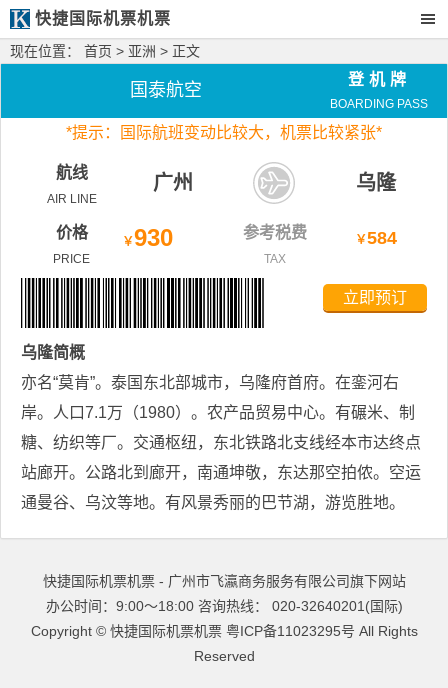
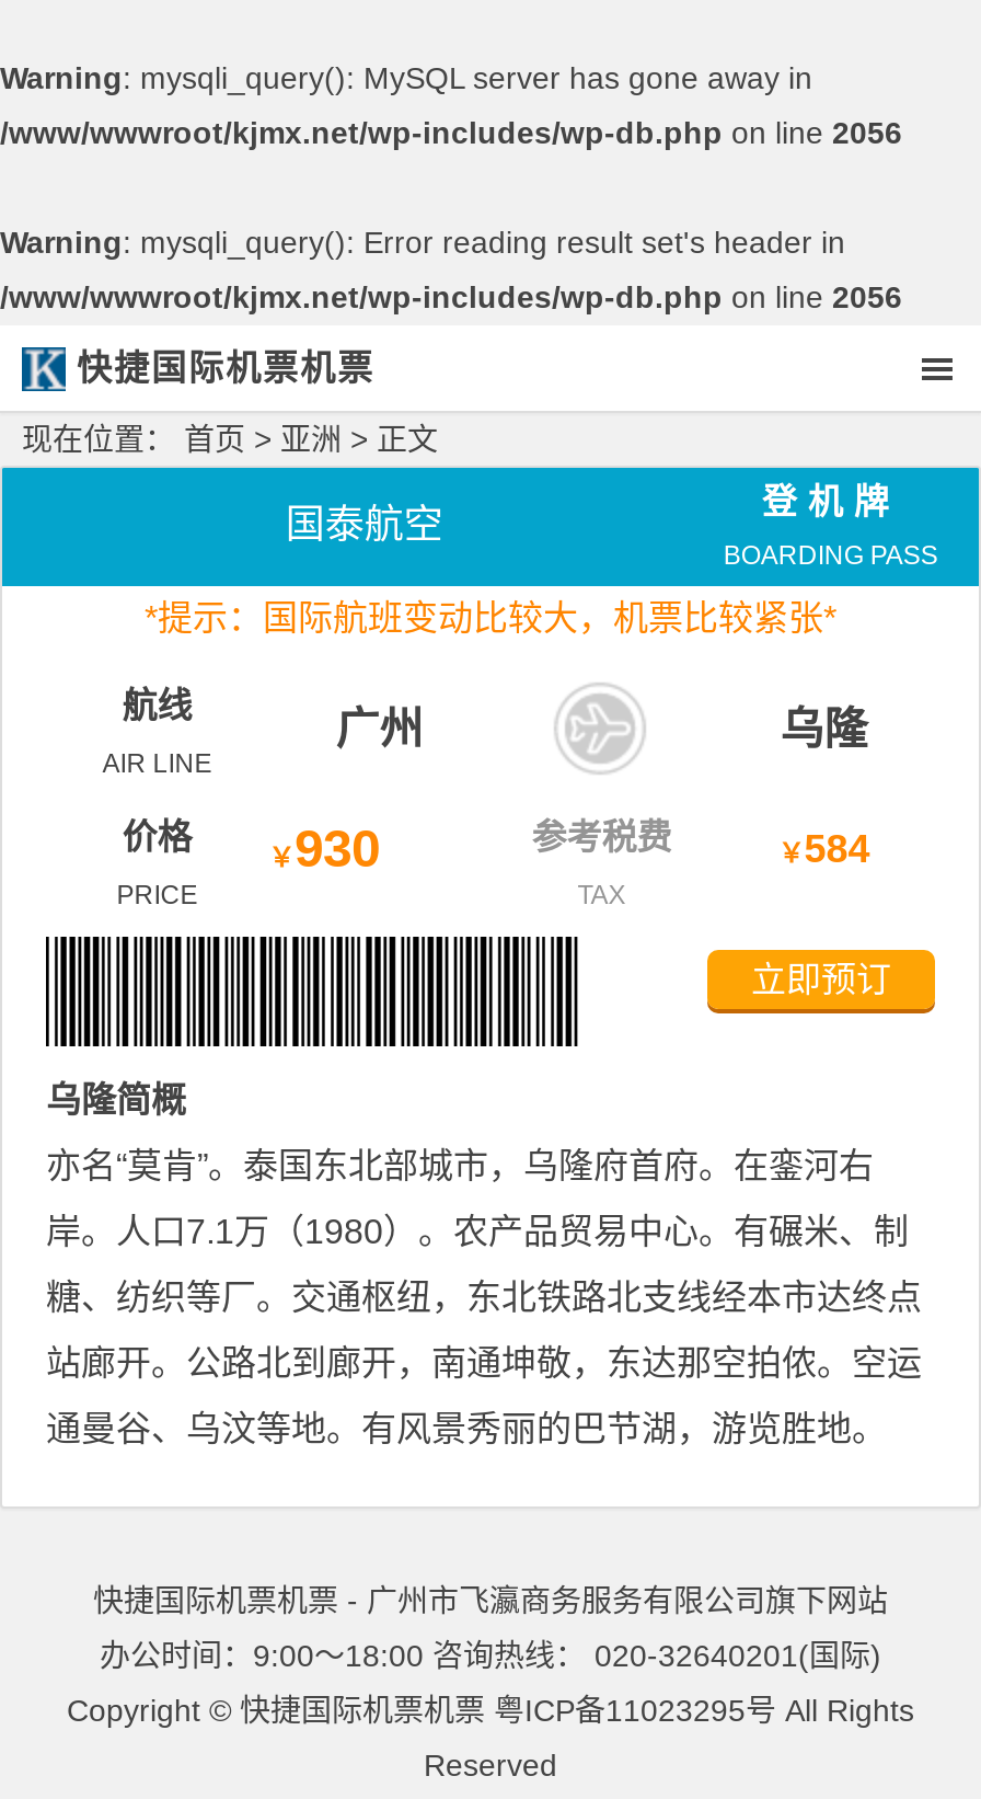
+ Warning: mysqli_query(): MySQL server has gone away in
+ /www/wwwroot/kjmx.net/wp-includes/wp-db.php on line 2056
+ Warning: mysqli_query(): Error reading result set's header in
+ /www/wwwroot/kjmx.net/wp-includes/wp-db.php on line 2056
